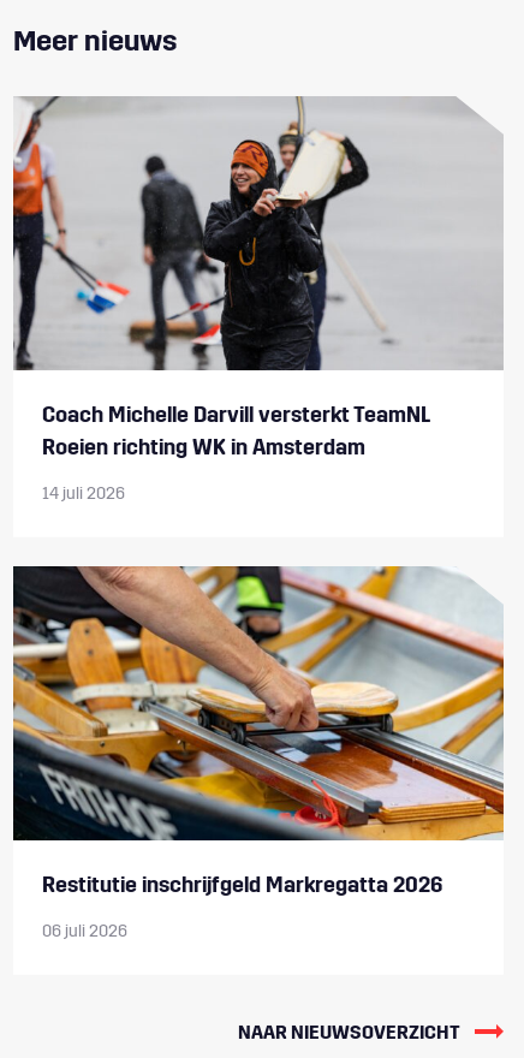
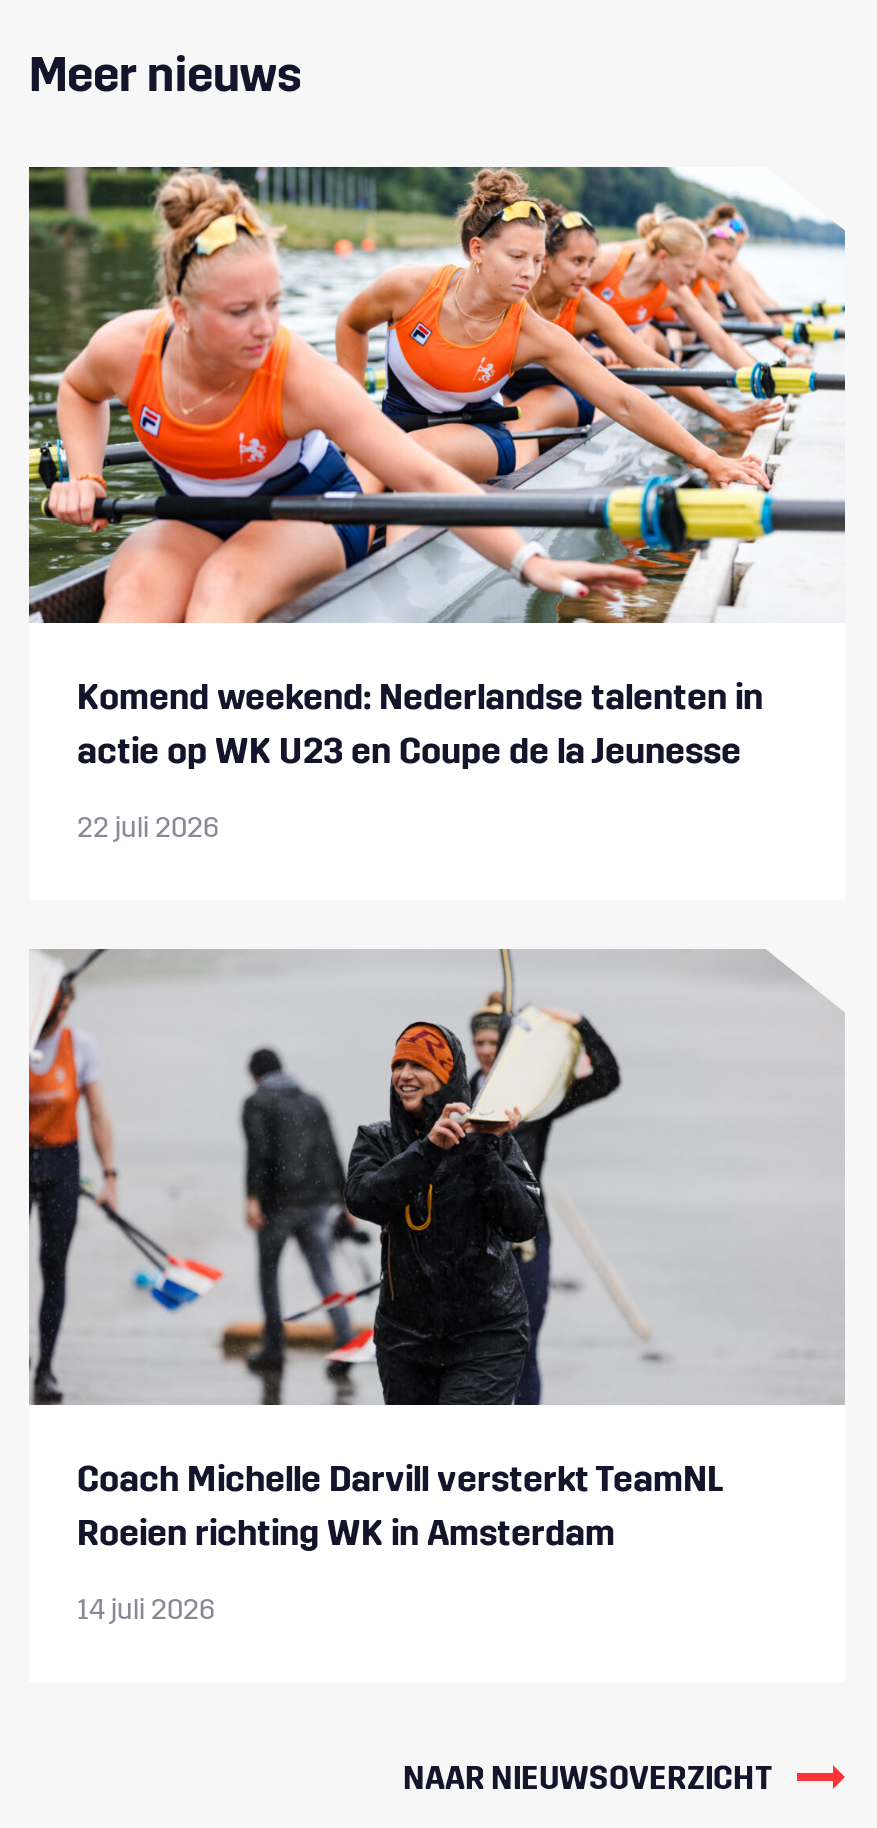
+ [image]
+ Komend weekend: Nederlandse talenten in
+ actie op WK U23 en Coupe de la Jeunesse
+ 22 juli 2026

moved down: [image] | Coach Michelle Darvill versterkt TeamNL | Roeien richting WK in Amsterdam | 14 juli 2026

- [image]
- Restitutie inschrijfgeld Markregatta 2026
- 06 juli 2026
